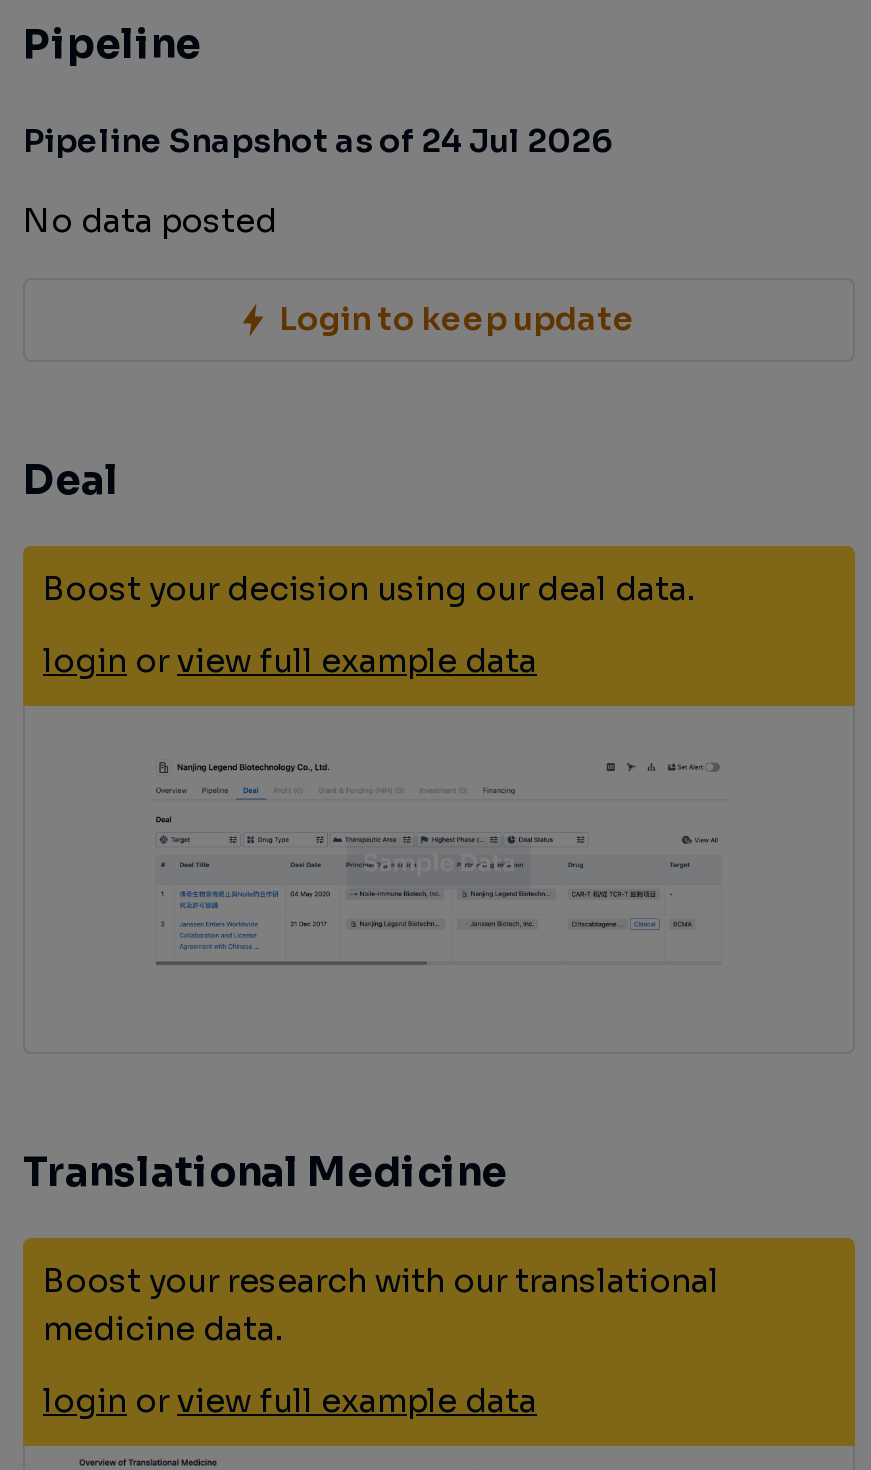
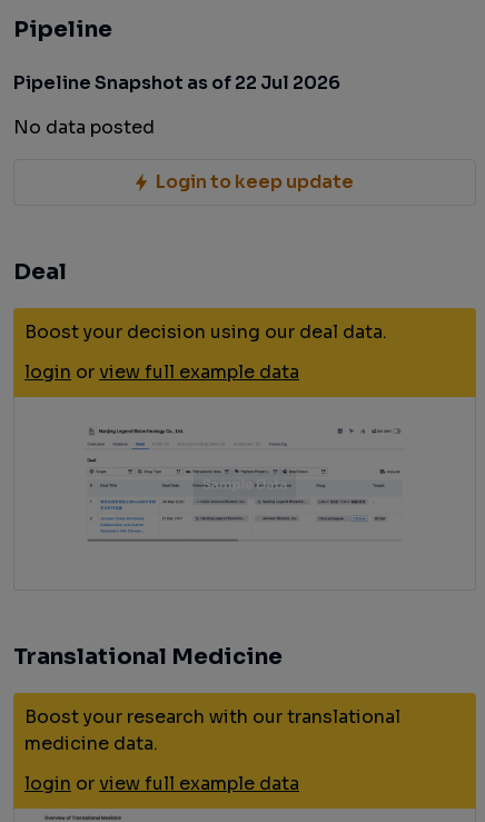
- Pipeline Snapshot as of 24 Jul 2026
+ Pipeline Snapshot as of 22 Jul 2026
